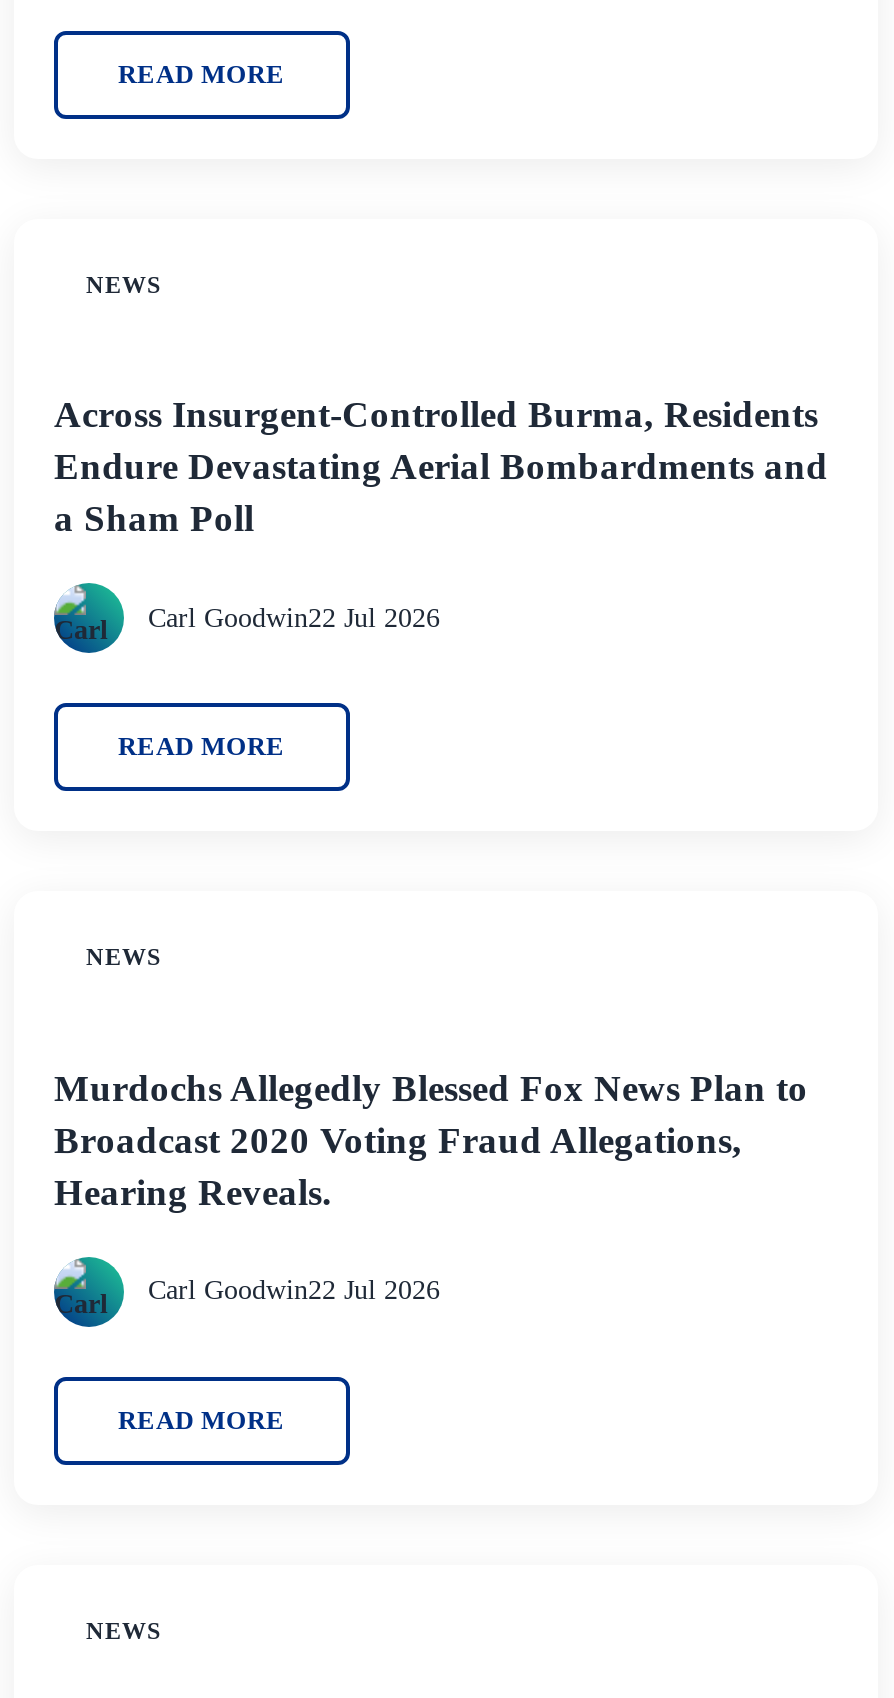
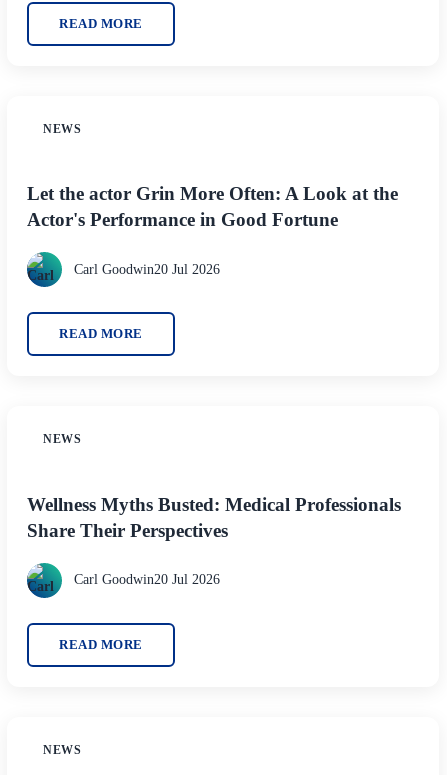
- Across Insurgent-Controlled Burma, Residents
- Endure Devastating Aerial Bombardments and
- a Sham Poll
+ Let the actor Grin More Often: A Look at the
+ Actor's Performance in Good Fortune

- Carl Goodwin22 Jul 2026
+ Carl Goodwin20 Jul 2026

- Murdochs Allegedly Blessed Fox News Plan to
- Broadcast 2020 Voting Fraud Allegations,
- Hearing Reveals.
+ Wellness Myths Busted: Medical Professionals
+ Share Their Perspectives

- Carl Goodwin22 Jul 2026
+ Carl Goodwin20 Jul 2026
